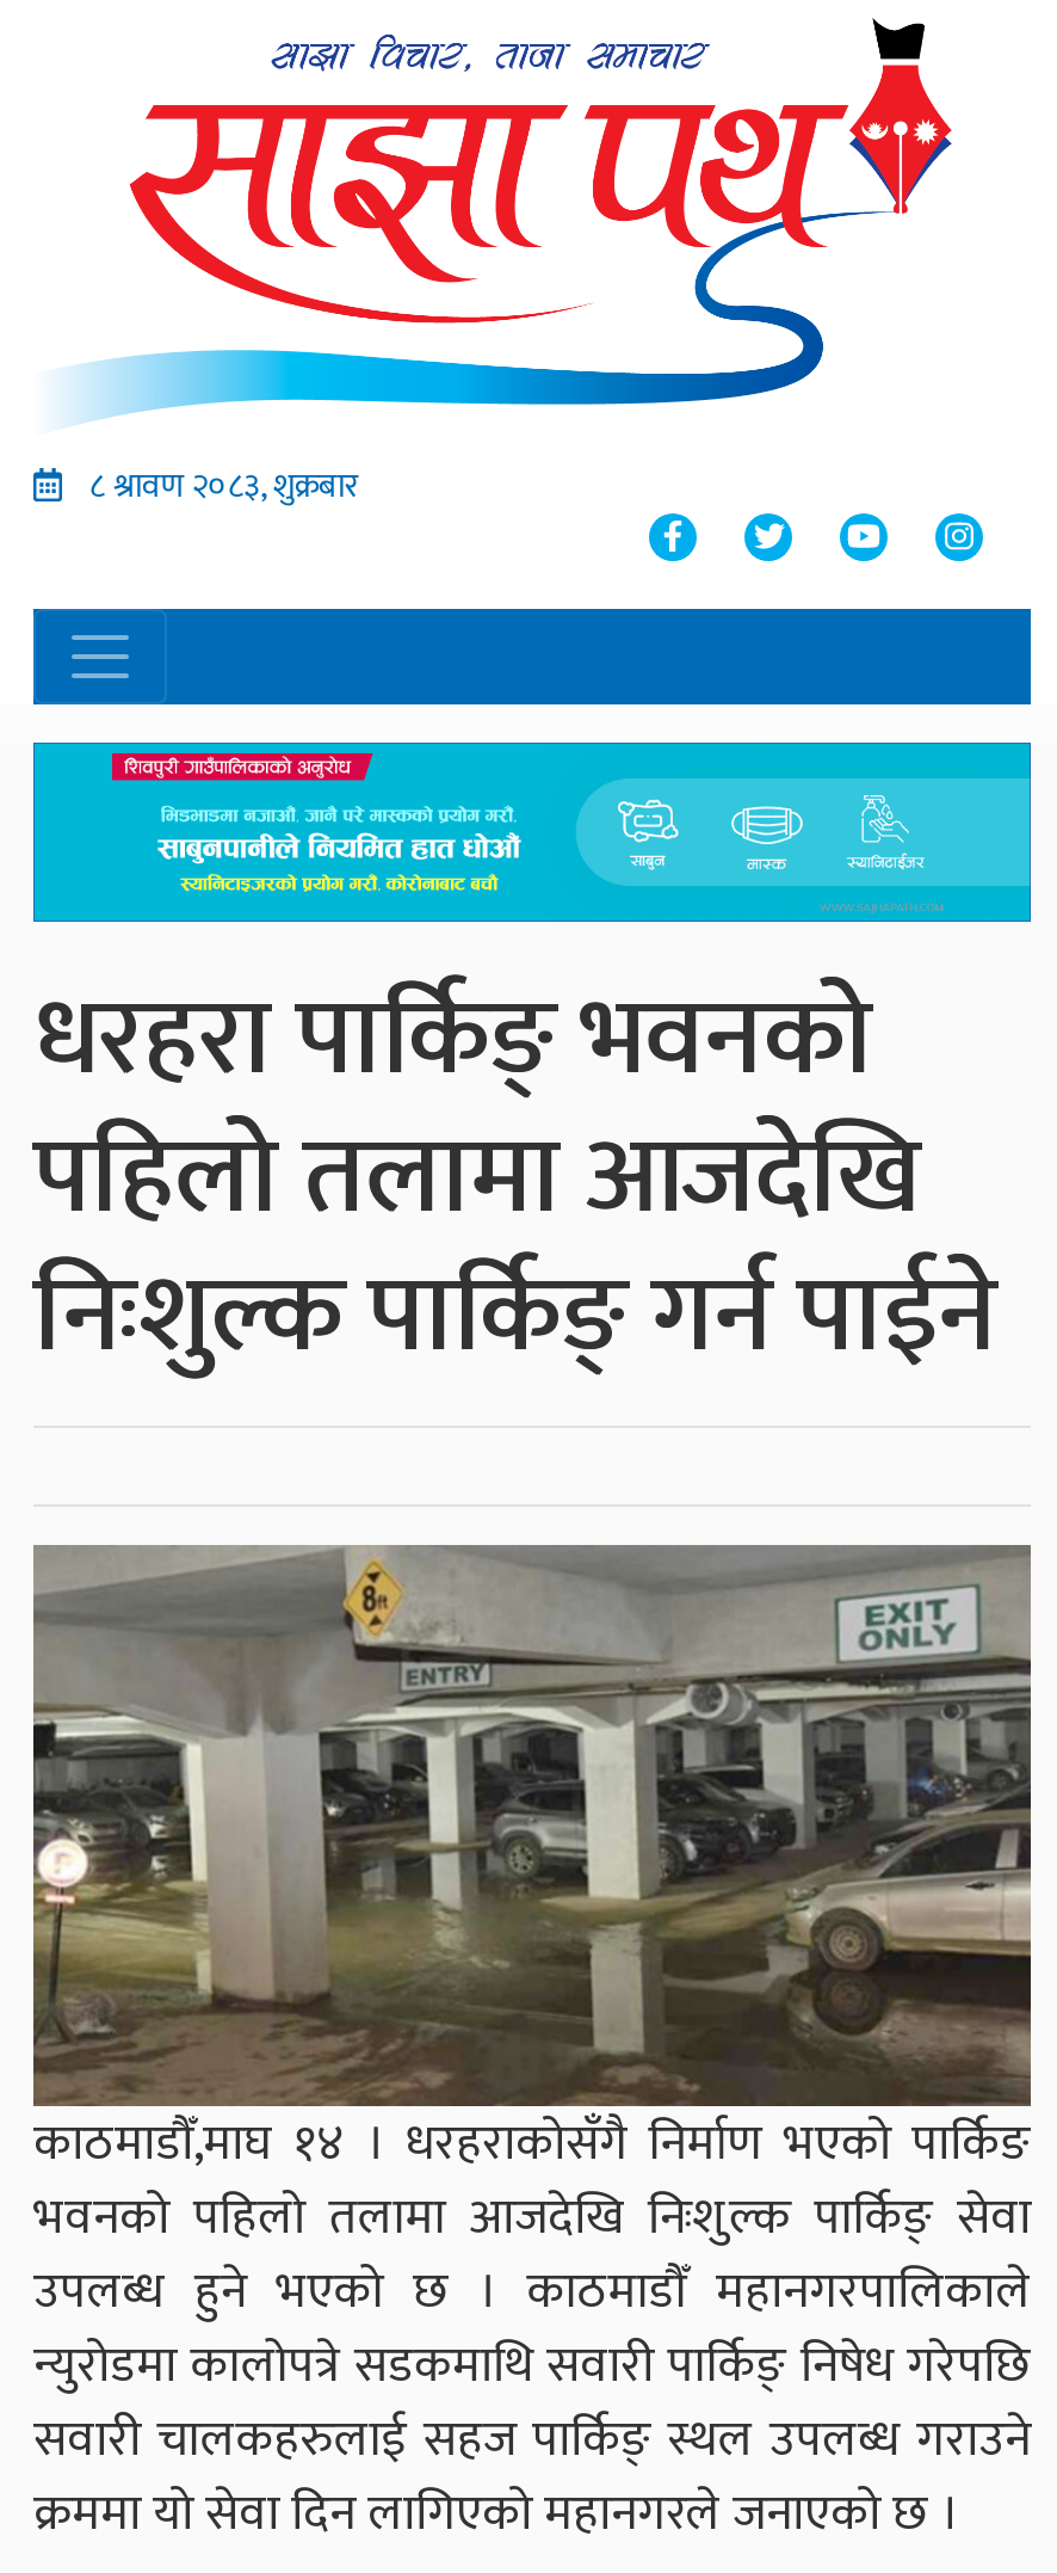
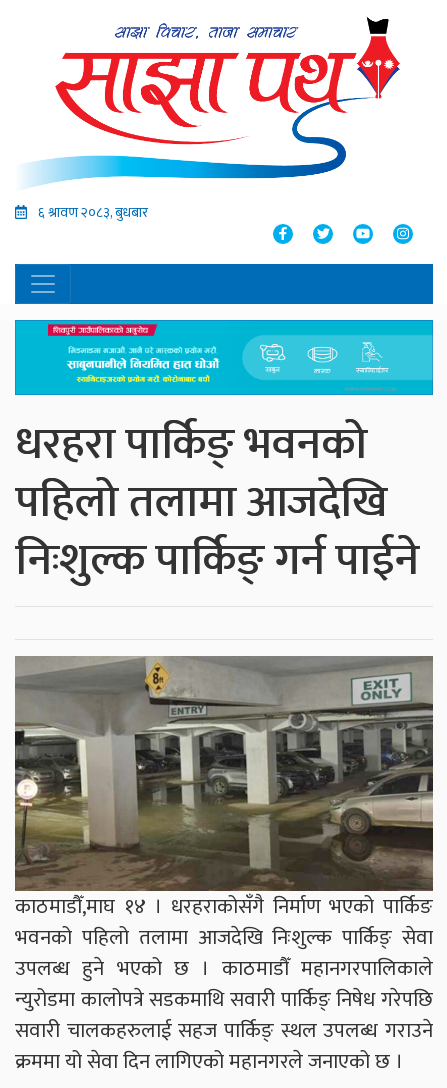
- ८ श्रावण २०८३, शुक्रबार
+ ६ श्रावण २०८३, बुधबार
